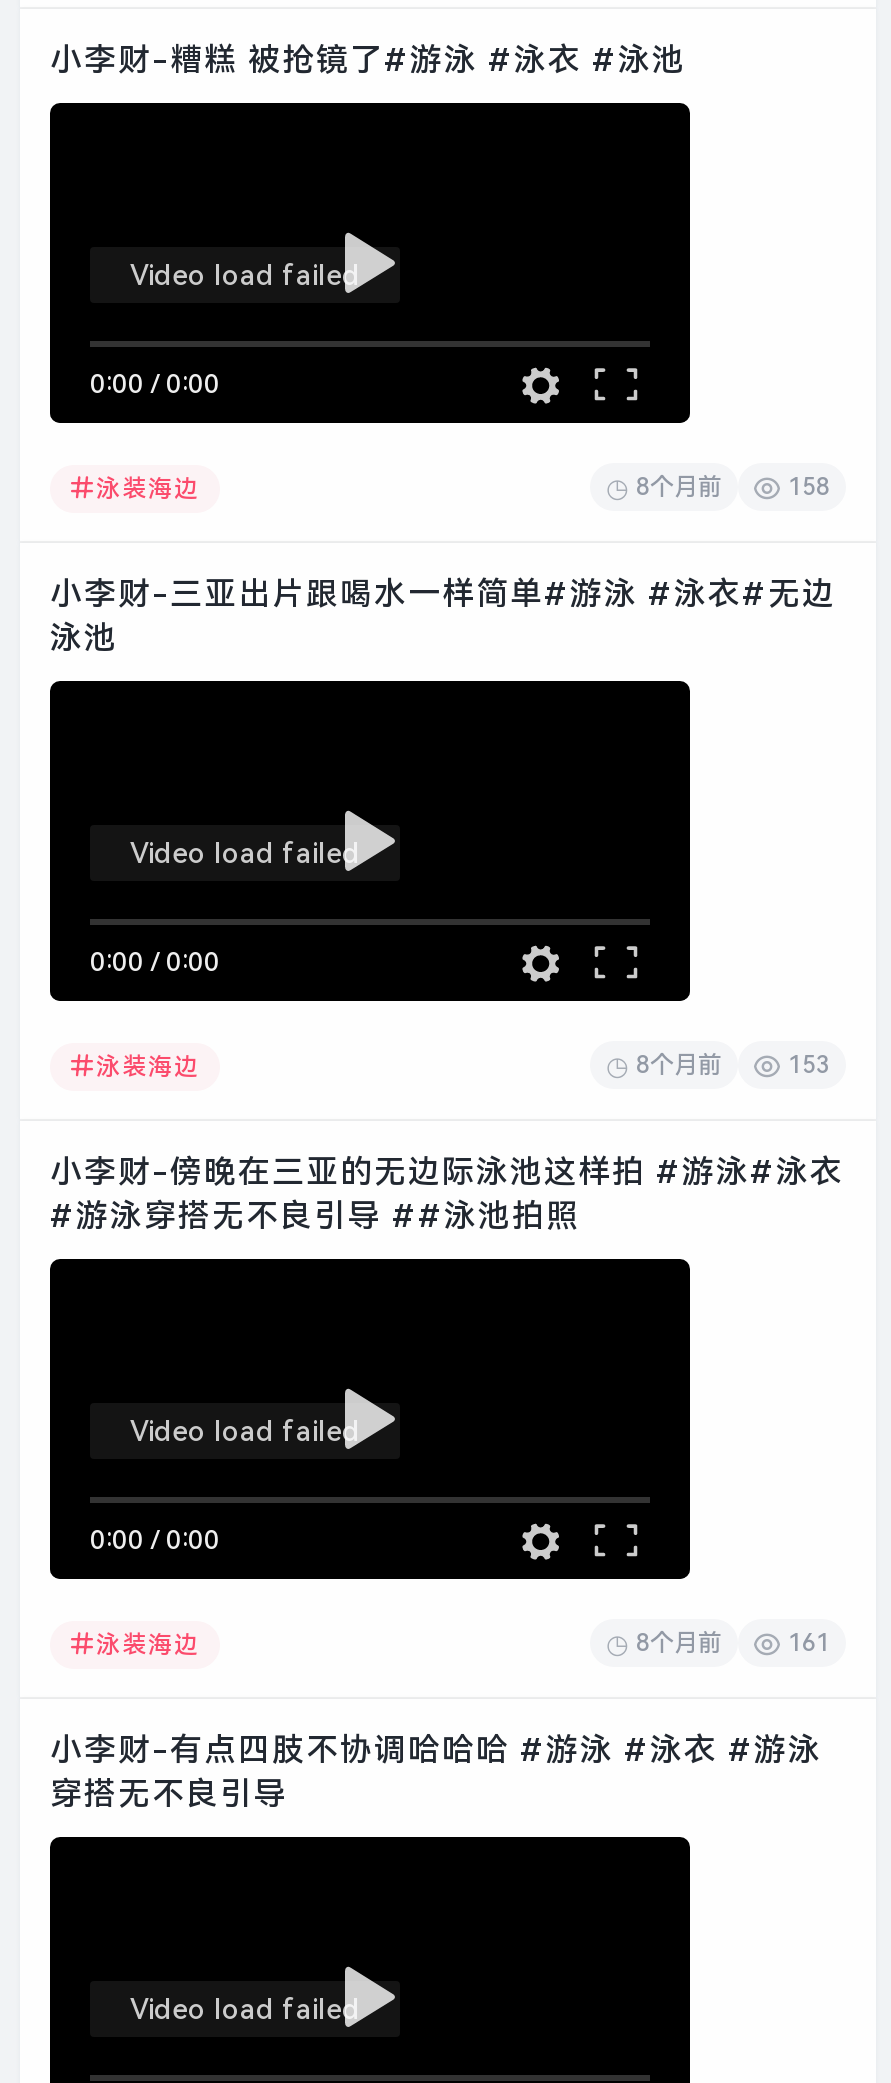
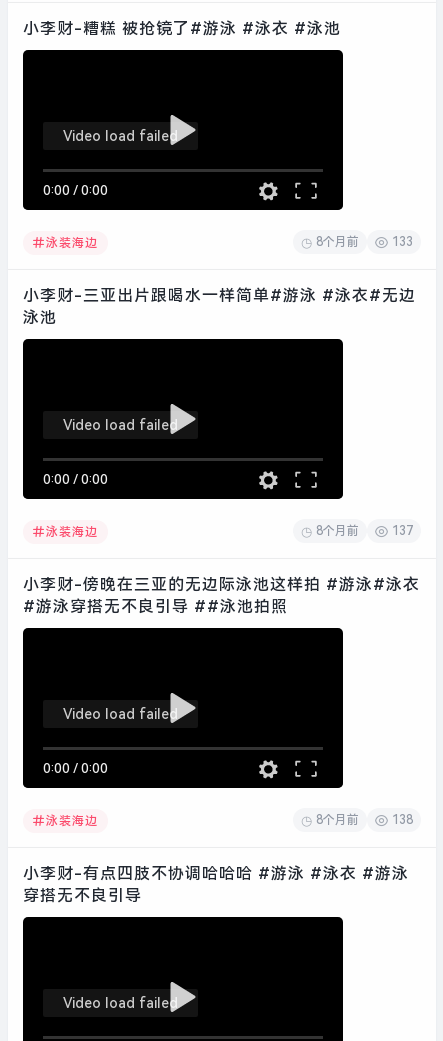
- 158
+ 133

- 153
+ 137

- 161
+ 138
